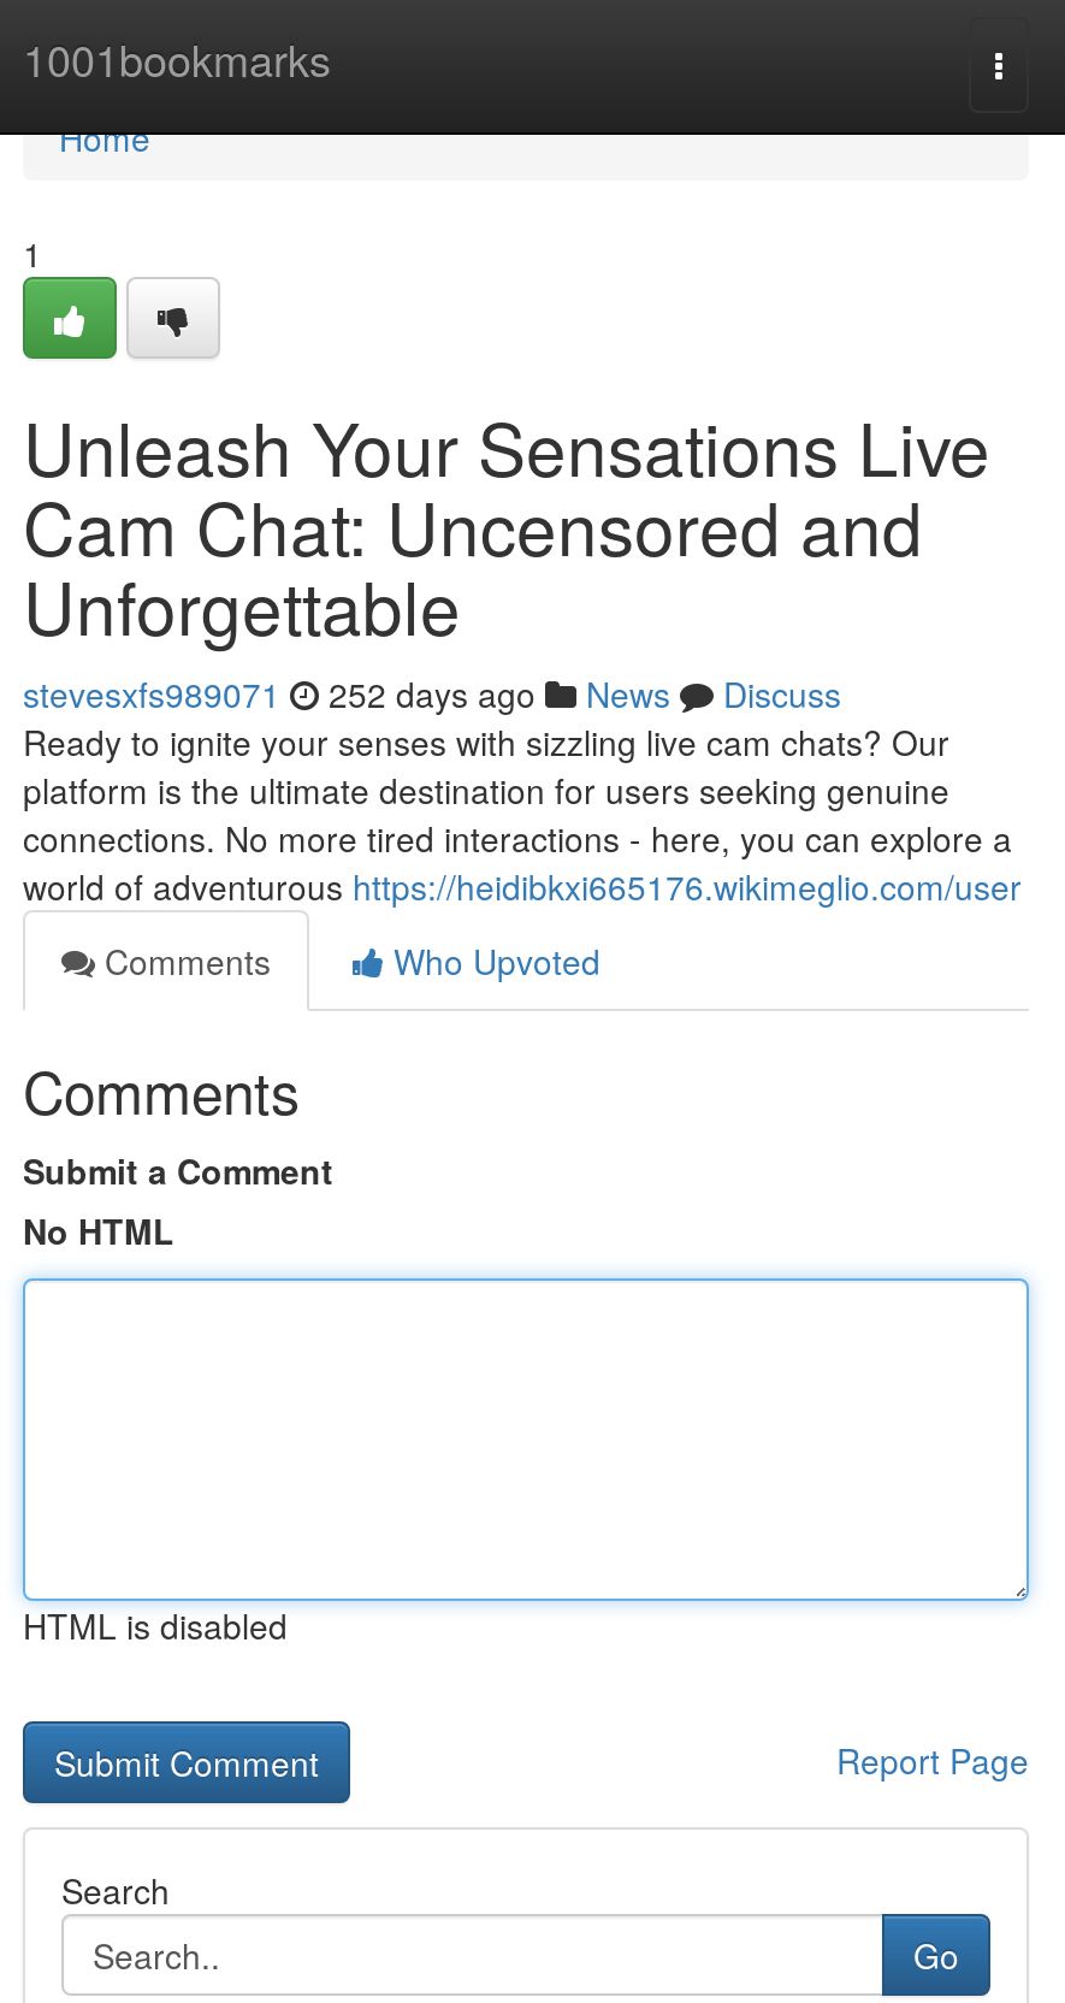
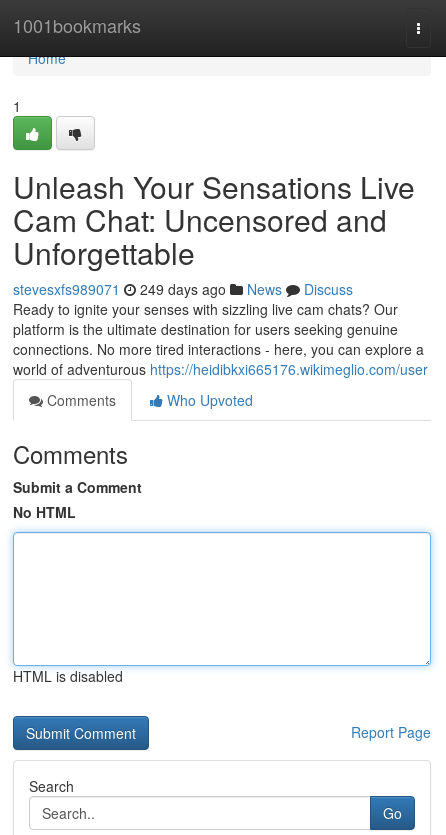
- stevesxfs989071 252 days ago News Discuss
+ stevesxfs989071 249 days ago News Discuss
